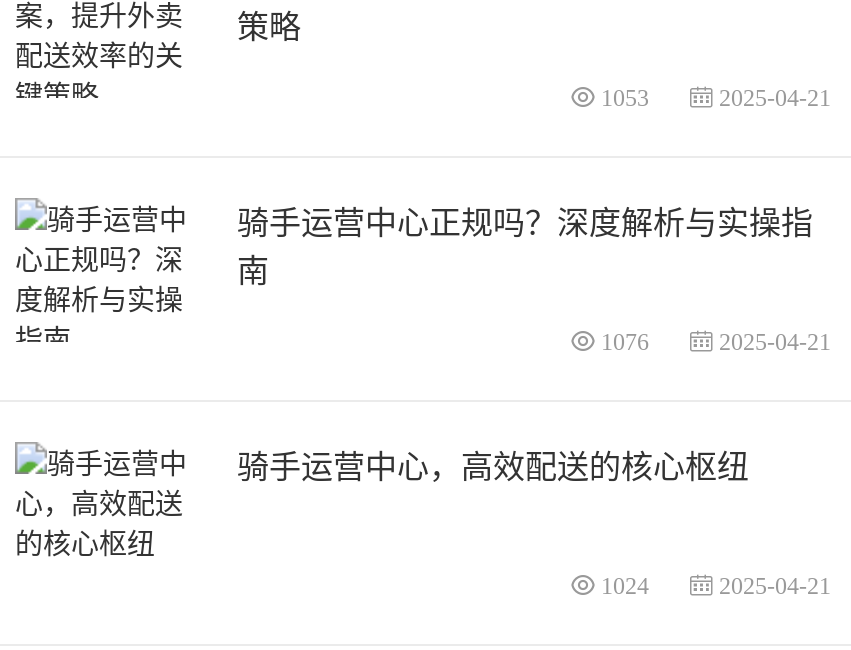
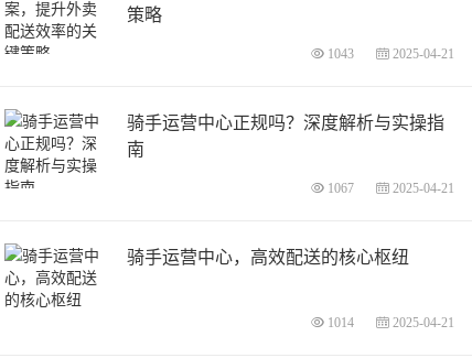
- 1053
+ 1043

- 1076
+ 1067

- 1024
+ 1014
